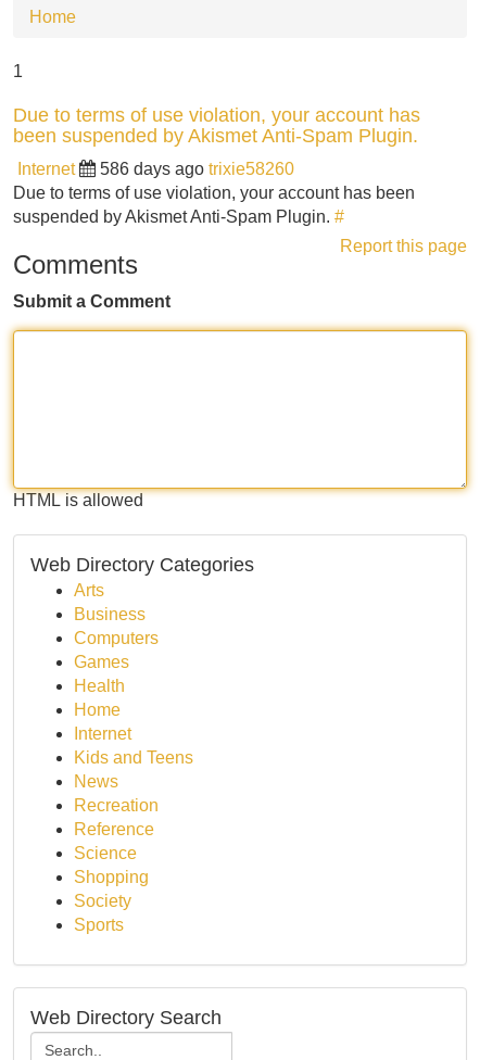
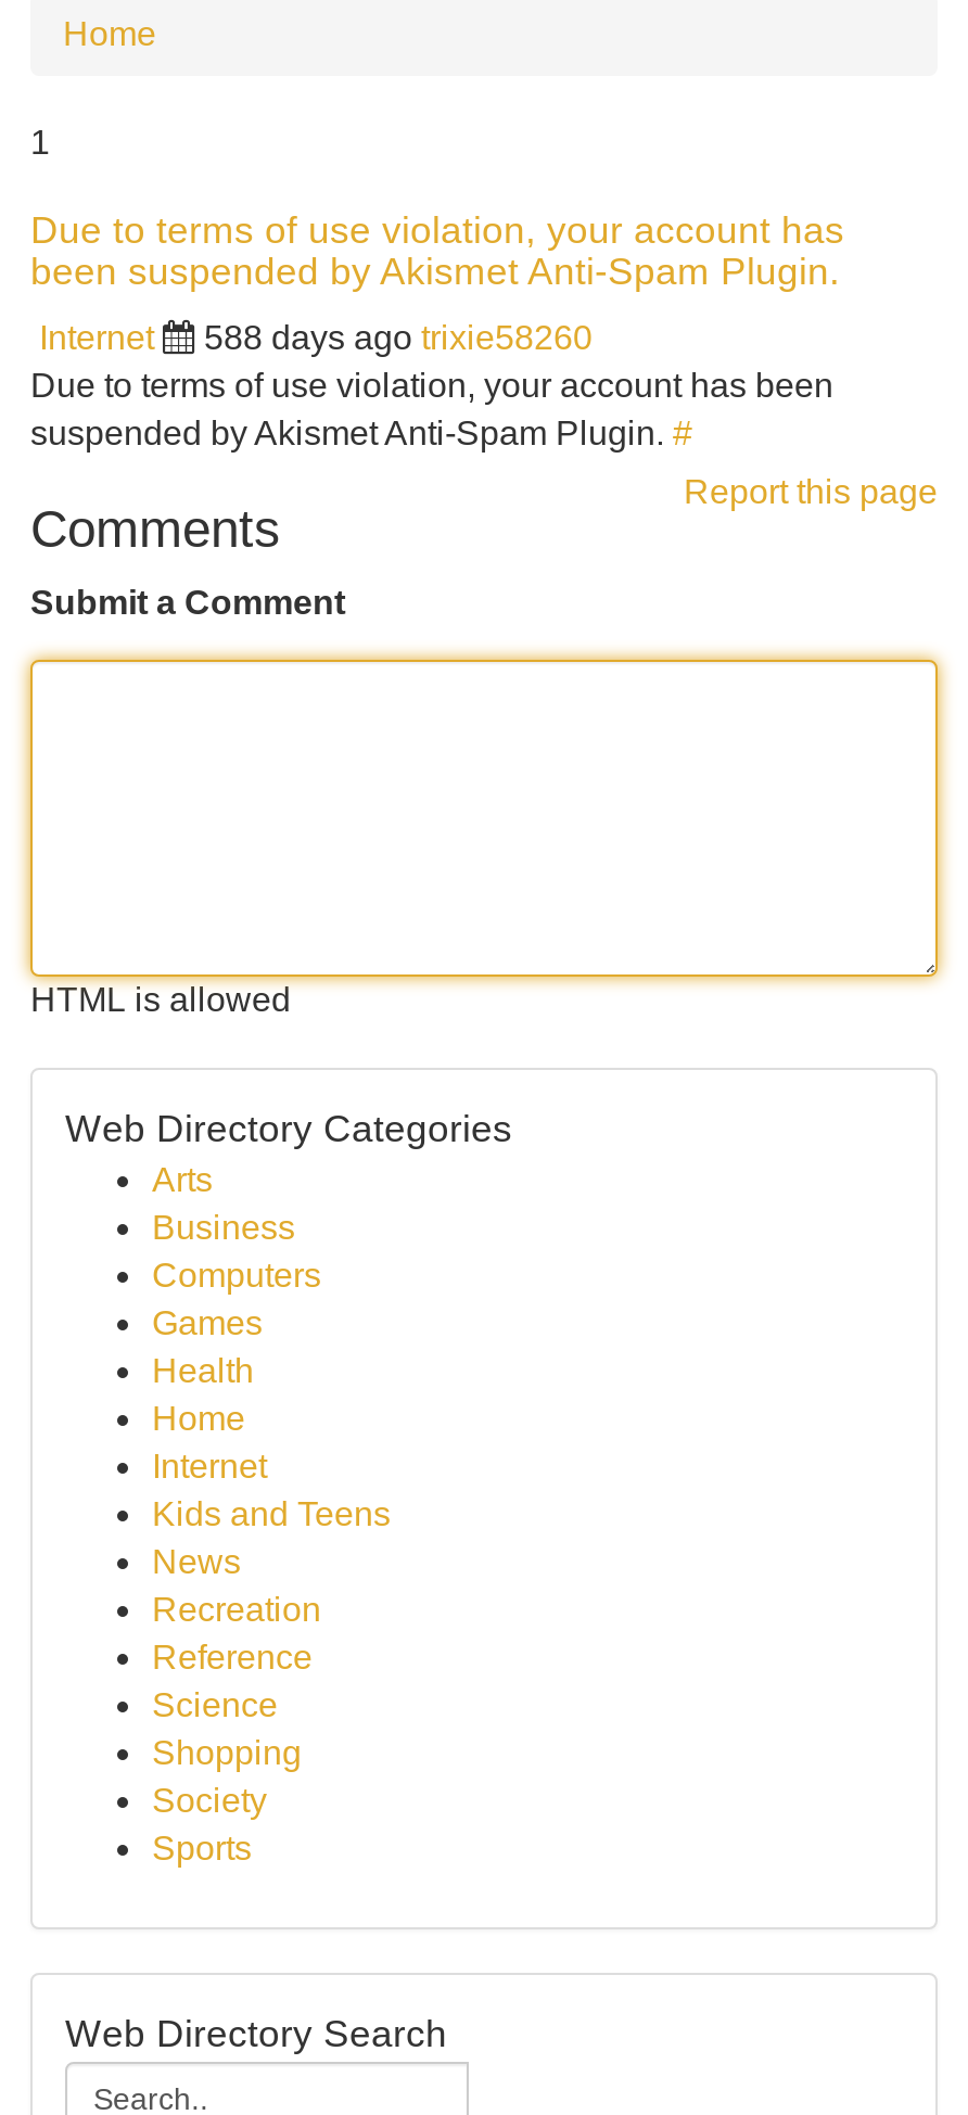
- 586 days ago trixie58260
+ 588 days ago trixie58260
